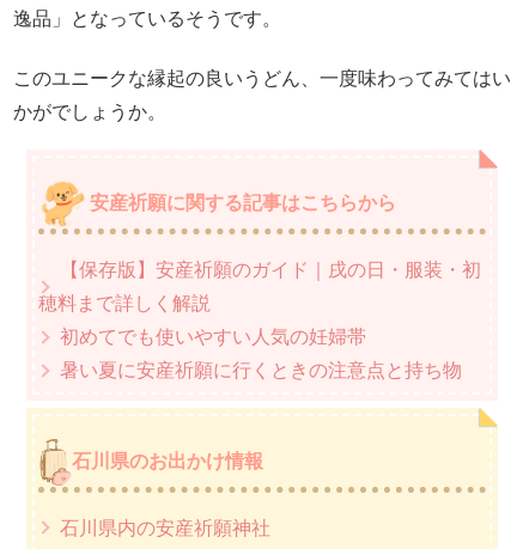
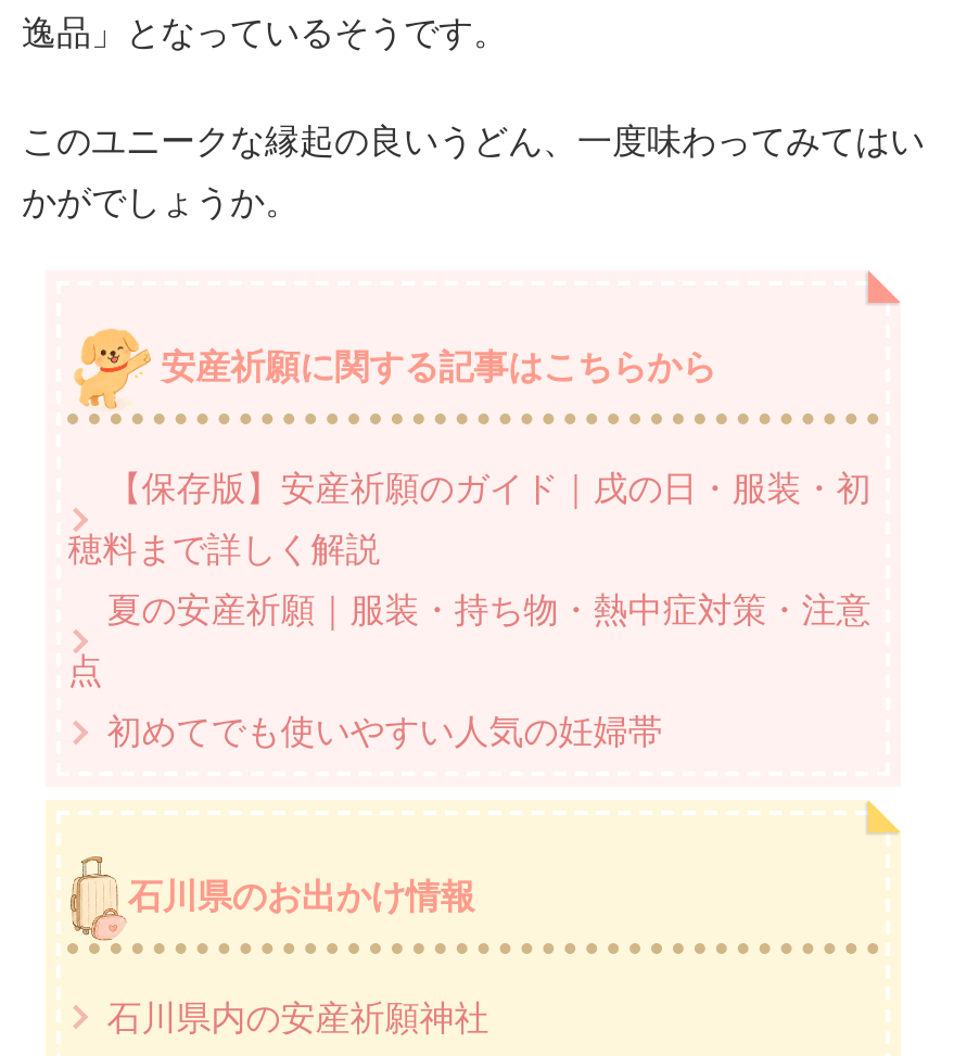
+ 夏の安産祈願｜服装・持ち物・熱中症対策・注意
+ 点

moved down: 初めてでも使いやすい人気の妊婦帯

- 暑い夏に安産祈願に行くときの注意点と持ち物
